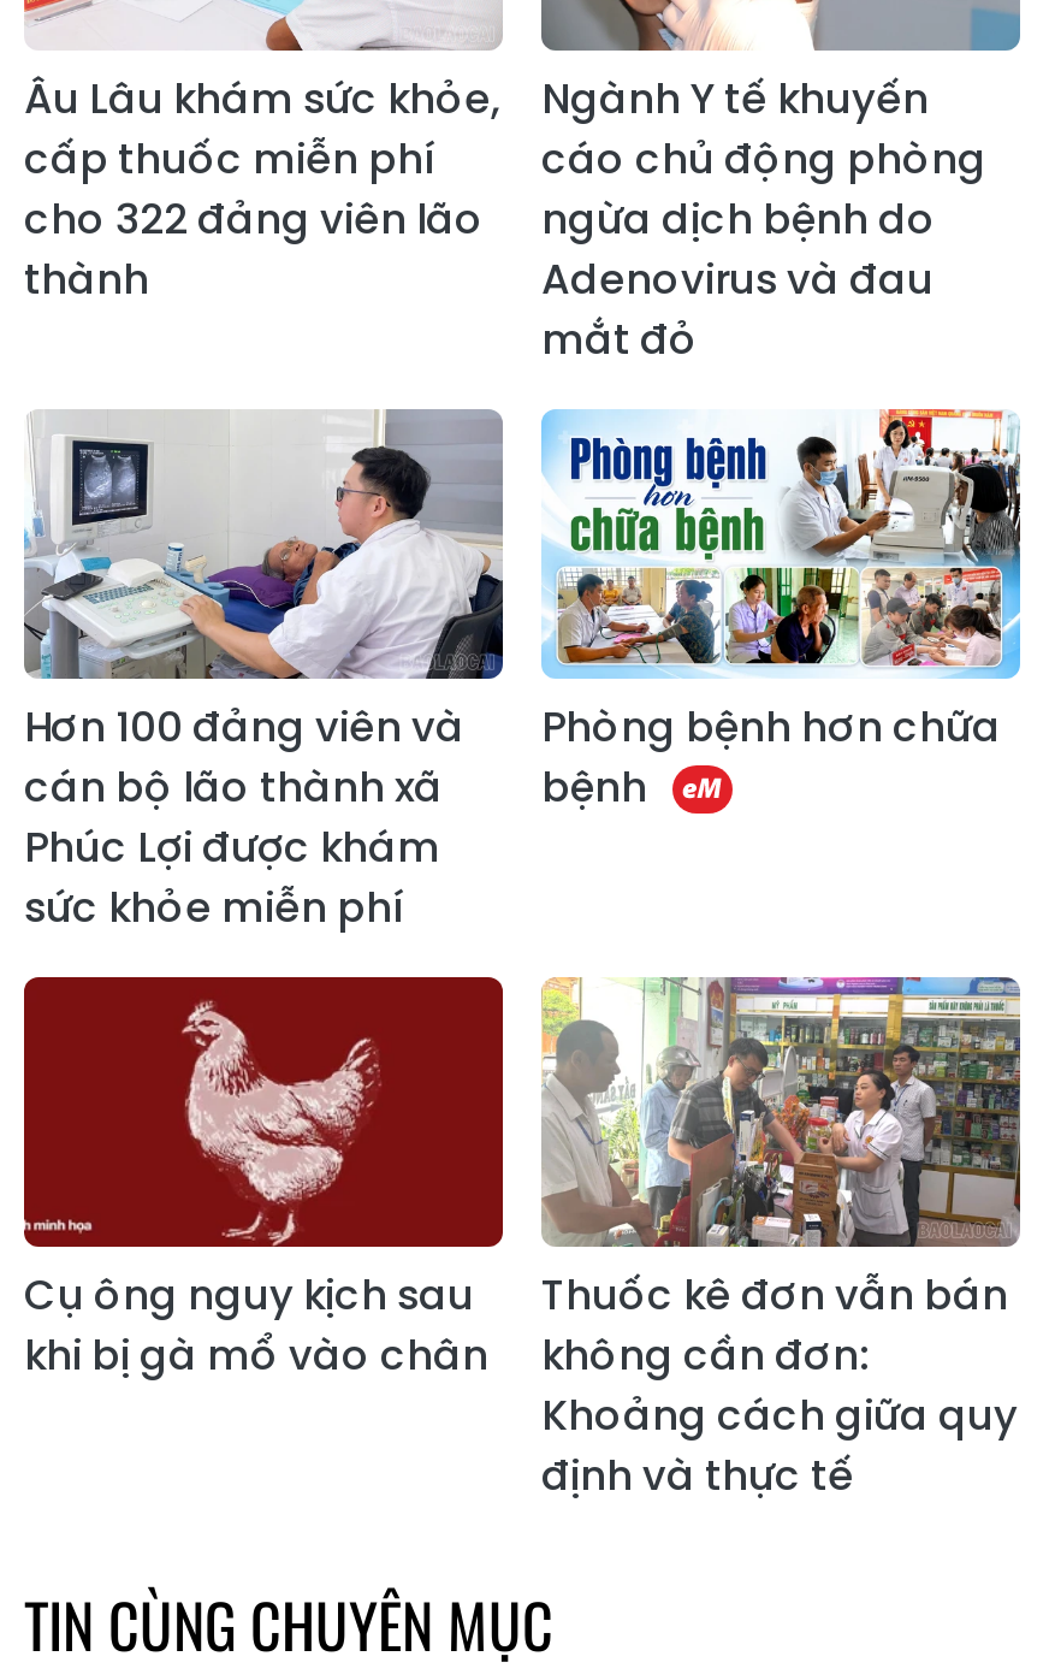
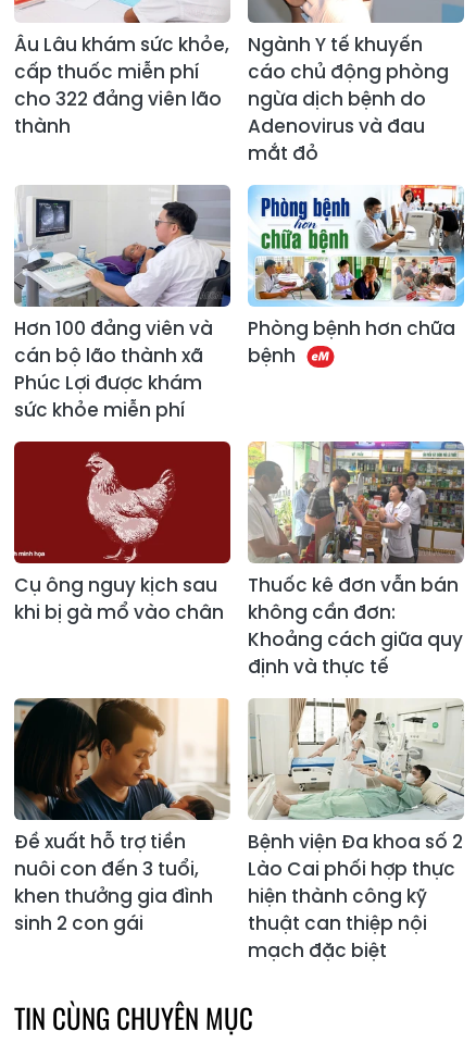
+ [image]
+ Đề xuất hỗ trợ tiền
+ nuôi con đến 3 tuổi,
+ khen thưởng gia đình
+ sinh 2 con gái

+ [image]
+ Bệnh viện Đa khoa số 2
+ Lào Cai phối hợp thực
+ hiện thành công kỹ
+ thuật can thiệp nội
+ mạch đặc biệt
